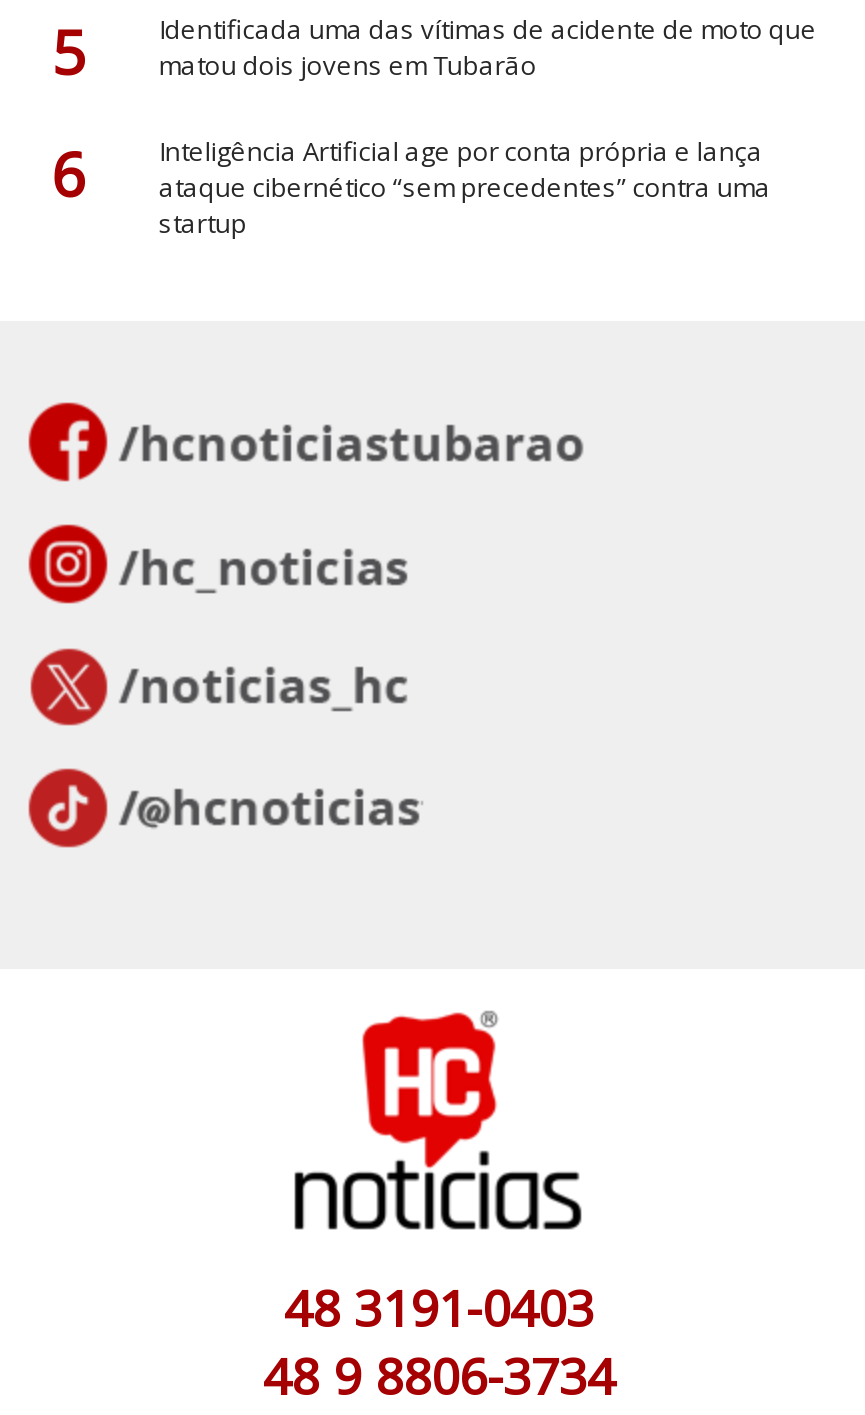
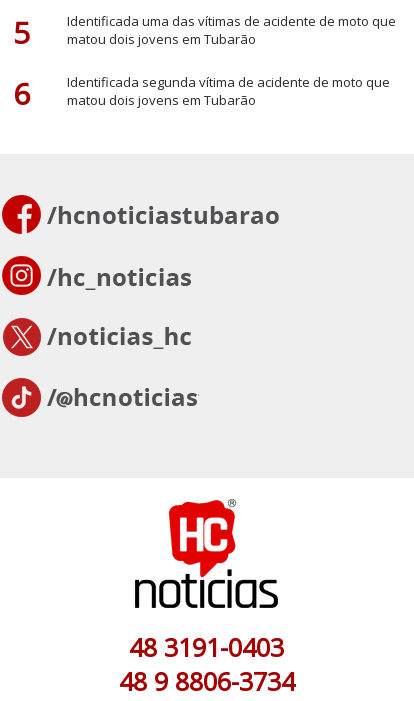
- Inteligência Artificial age por conta própria e lança
- ataque cibernético “sem precedentes” contra uma
- startup
+ Identificada segunda vítima de acidente de moto que
+ matou dois jovens em Tubarão
